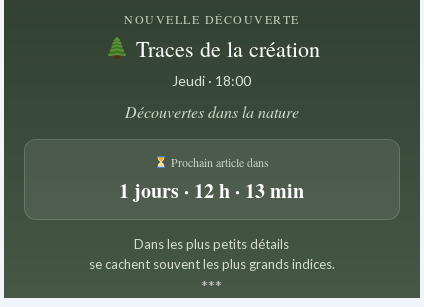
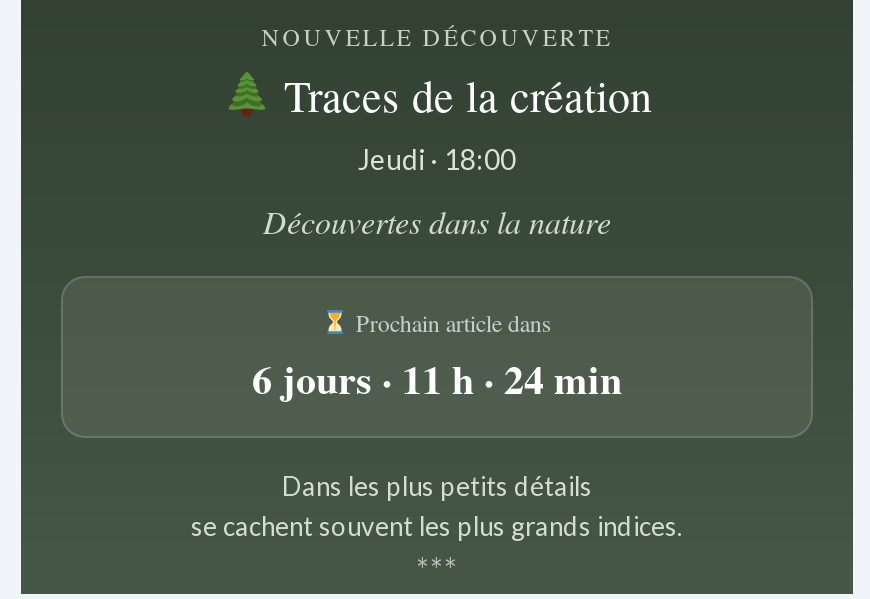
- 1 jours · 12 h · 13 min
+ 6 jours · 11 h · 24 min
